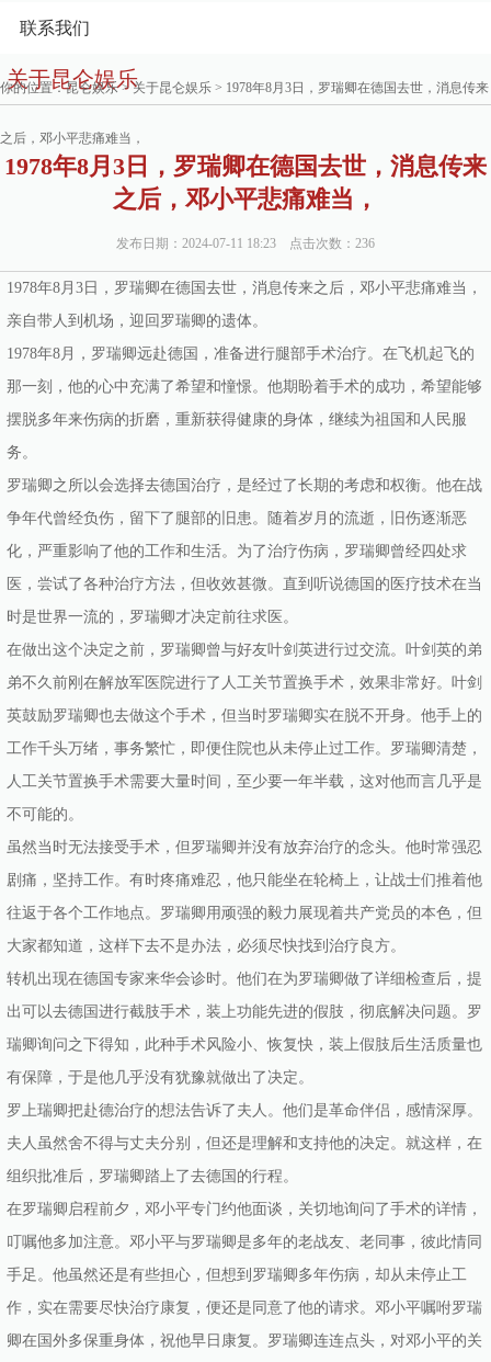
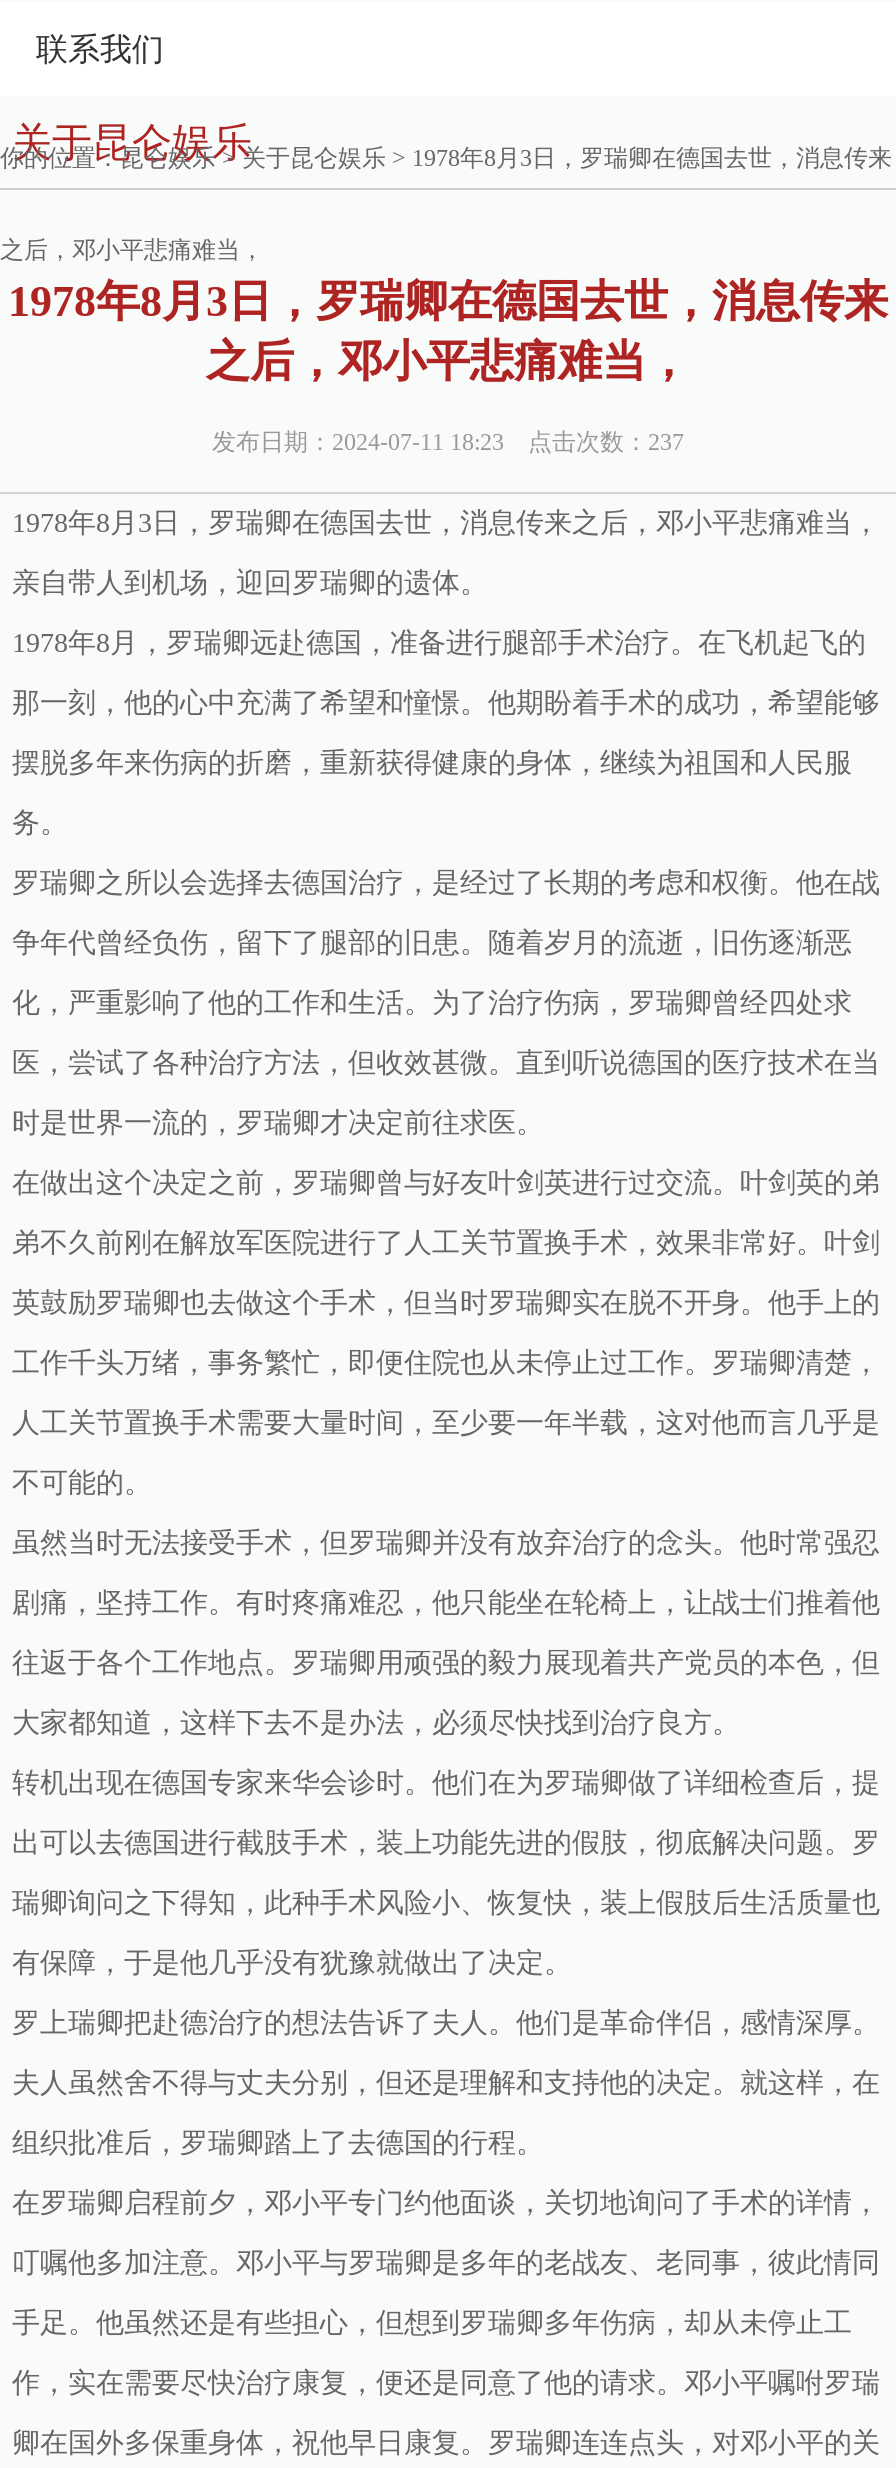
- 发布日期：2024-07-11 18:23 点击次数：236
+ 发布日期：2024-07-11 18:23 点击次数：237
